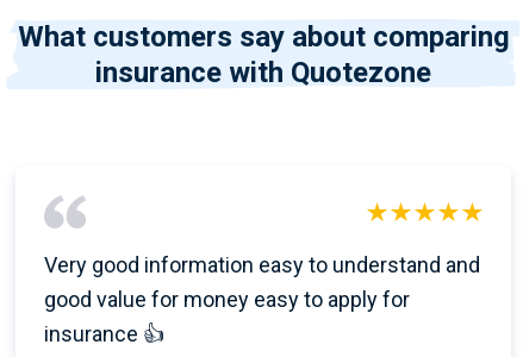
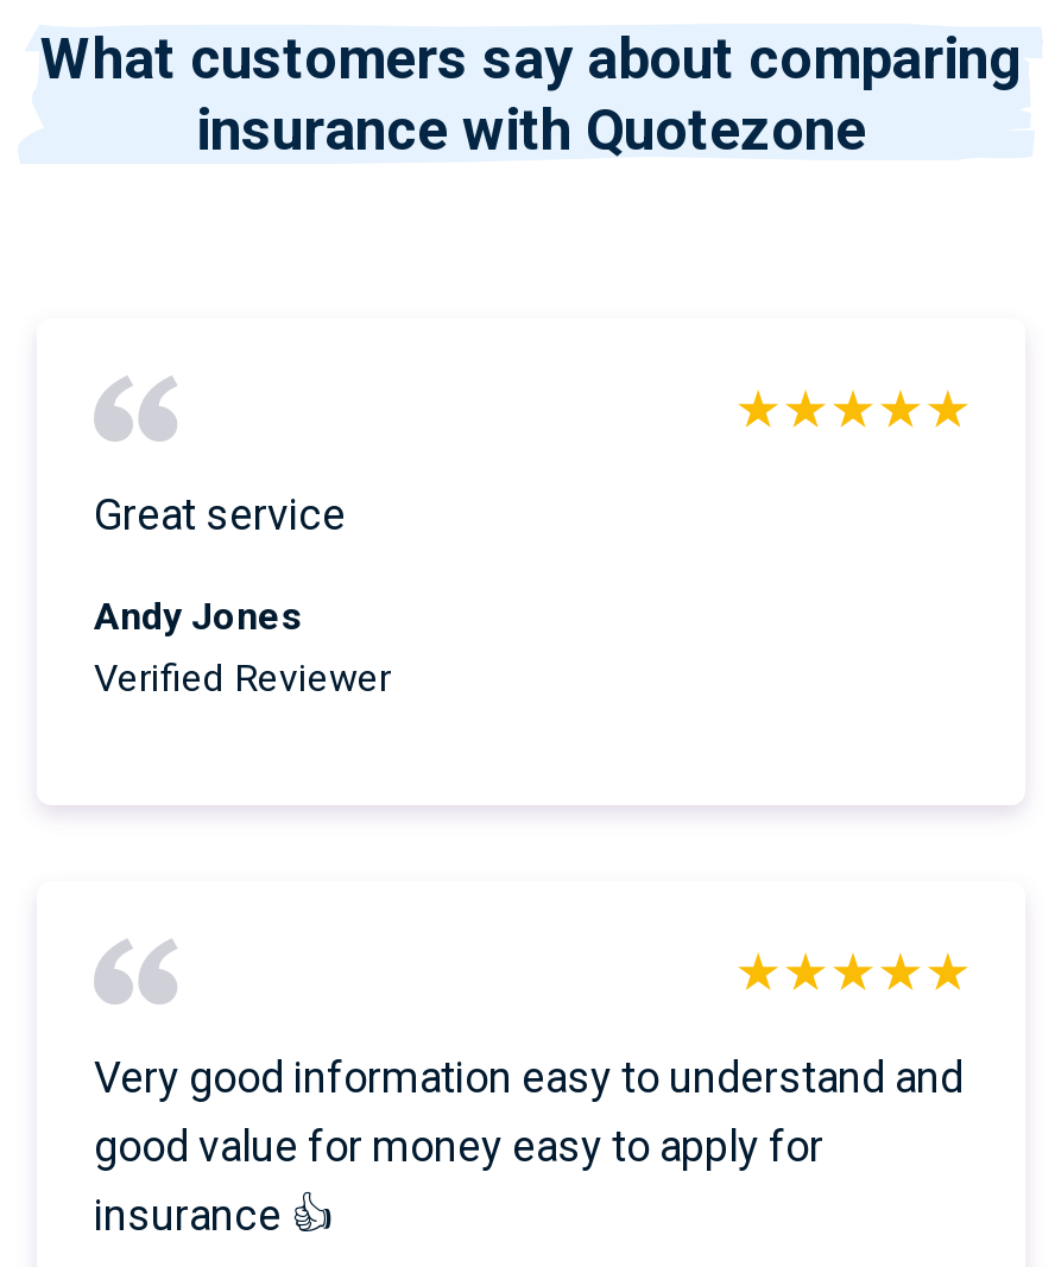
+ Great service
+ Andy Jones
+ Verified Reviewer
